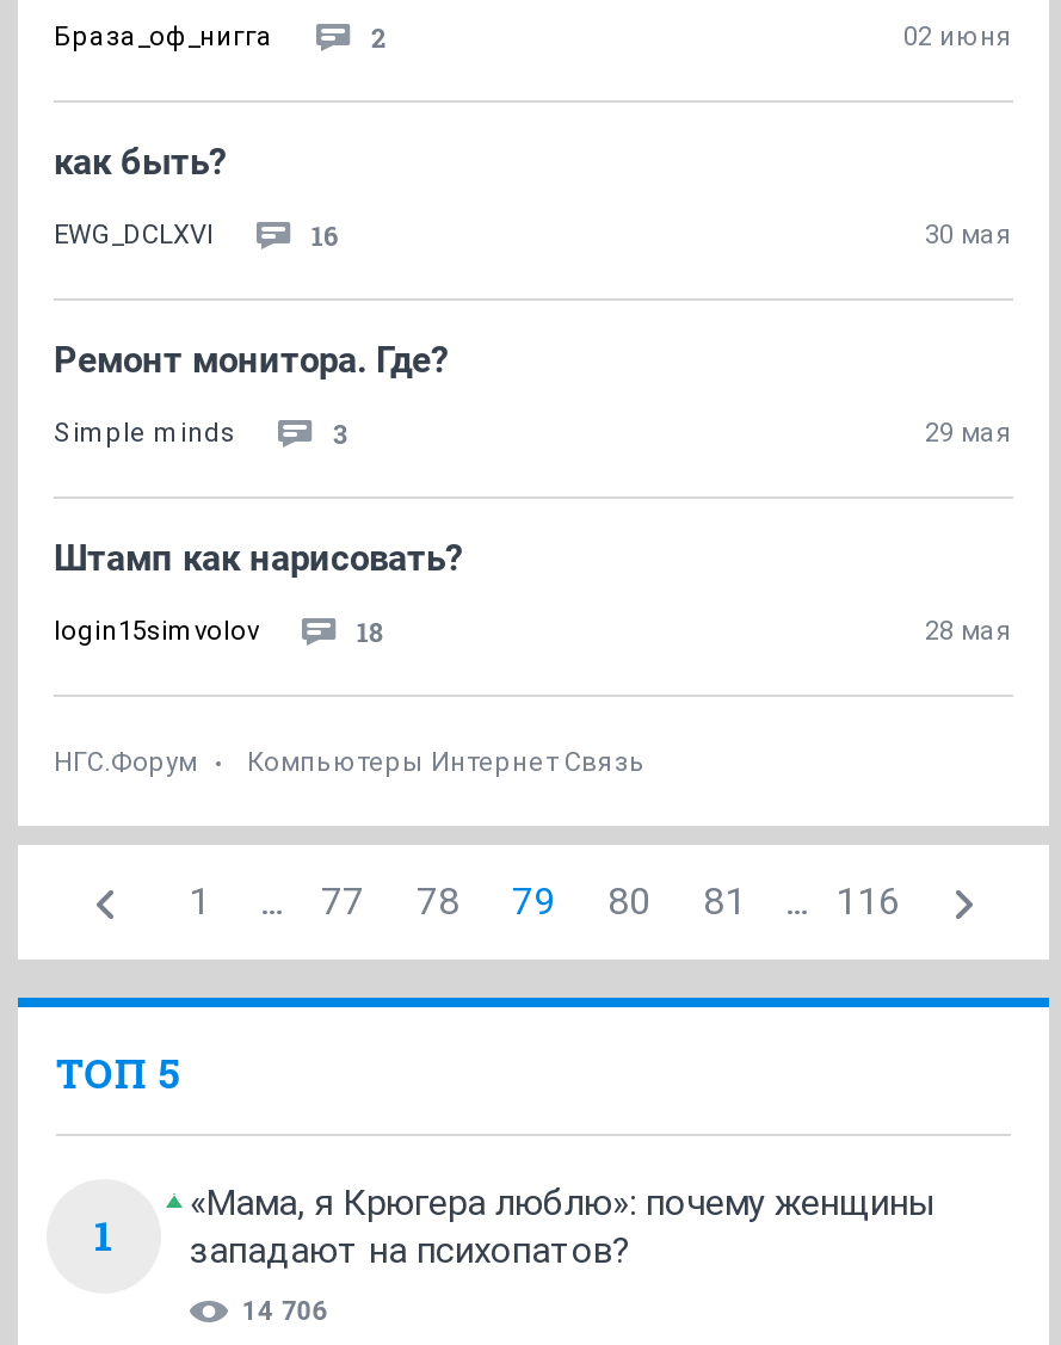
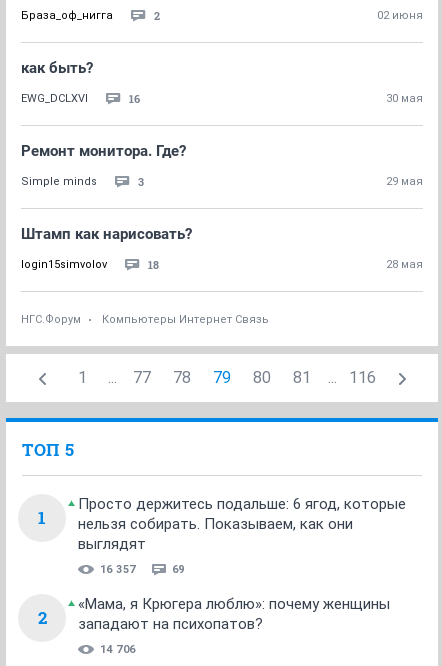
+ Просто держитесь подальше: 6 ягод, которые
+ нельзя собирать. Показываем, как они
+ выглядят
+ 16 357
+ 69
+ 2
